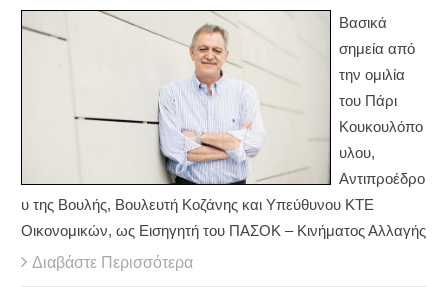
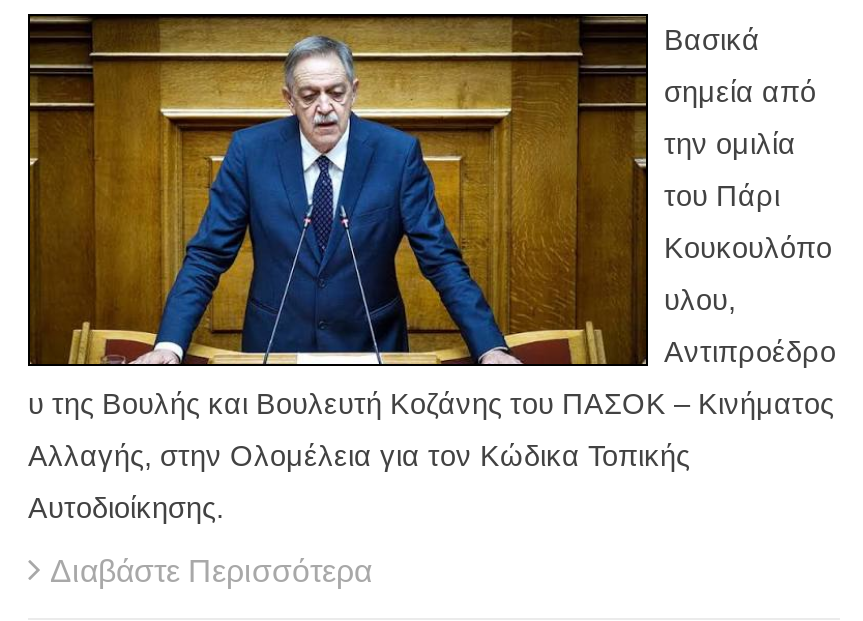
- [image]
- υ της Βουλής, Βουλευτή Κοζάνης και Υπεύθυνου ΚΤΕ
- Οικονομικών, ως Εισηγητή του ΠΑΣΟΚ – Κινήματος Αλλαγής
+ [image]
+ υ της Βουλής και Βουλευτή Κοζάνης του ΠΑΣΟΚ – Κινήματος
+ Αλλαγής, στην Ολομέλεια για τον Κώδικα Τοπικής
+ Αυτοδιοίκησης.
